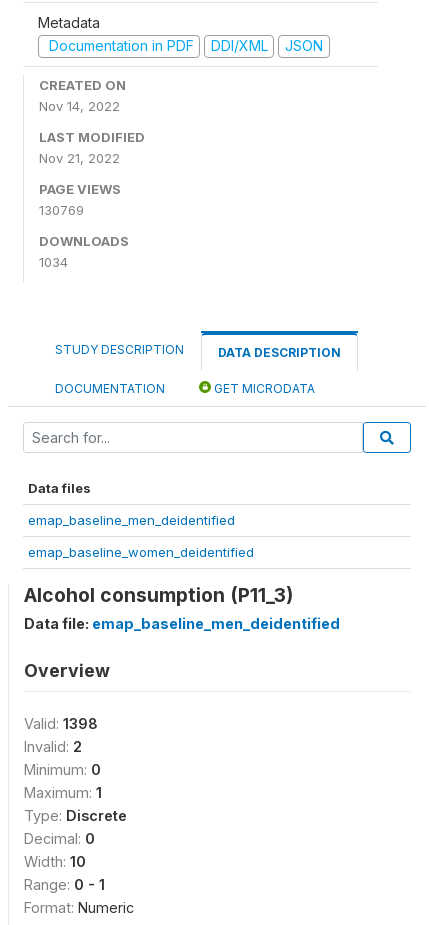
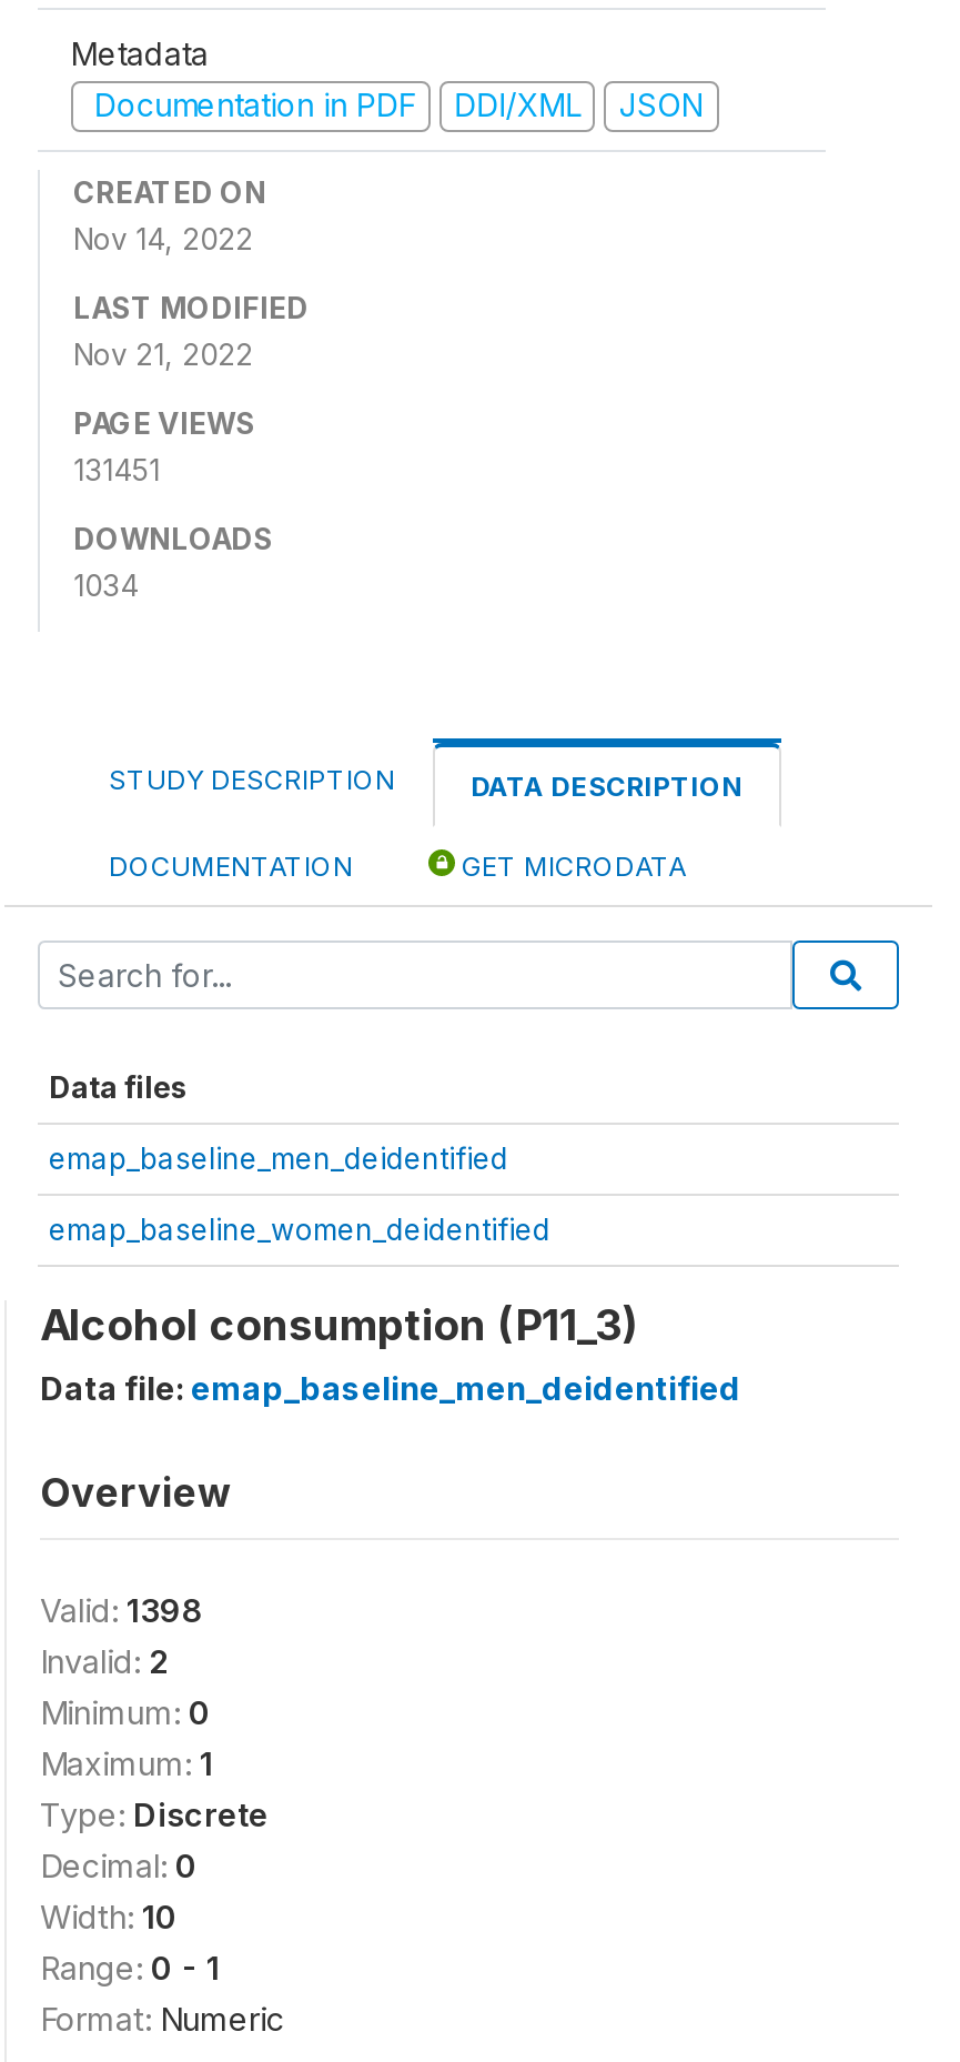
- 130769
+ 131451
